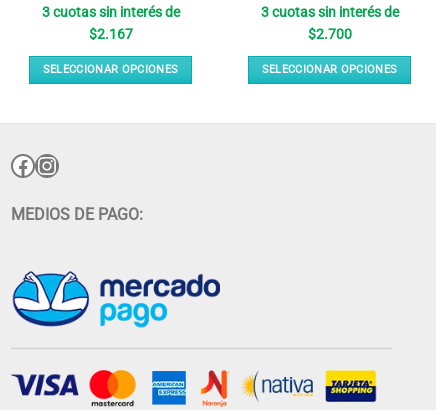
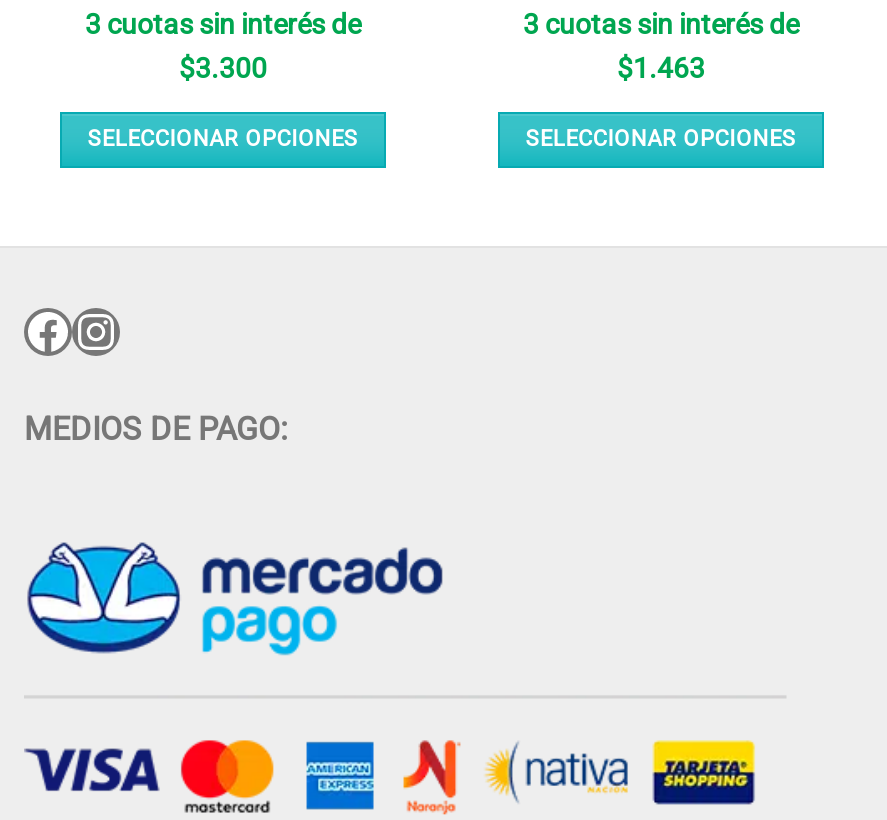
- $2.167
+ $3.300

- $2.700
+ $1.463
